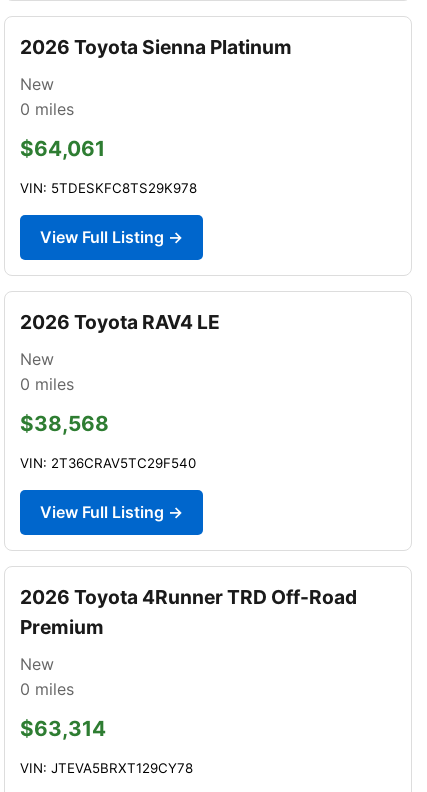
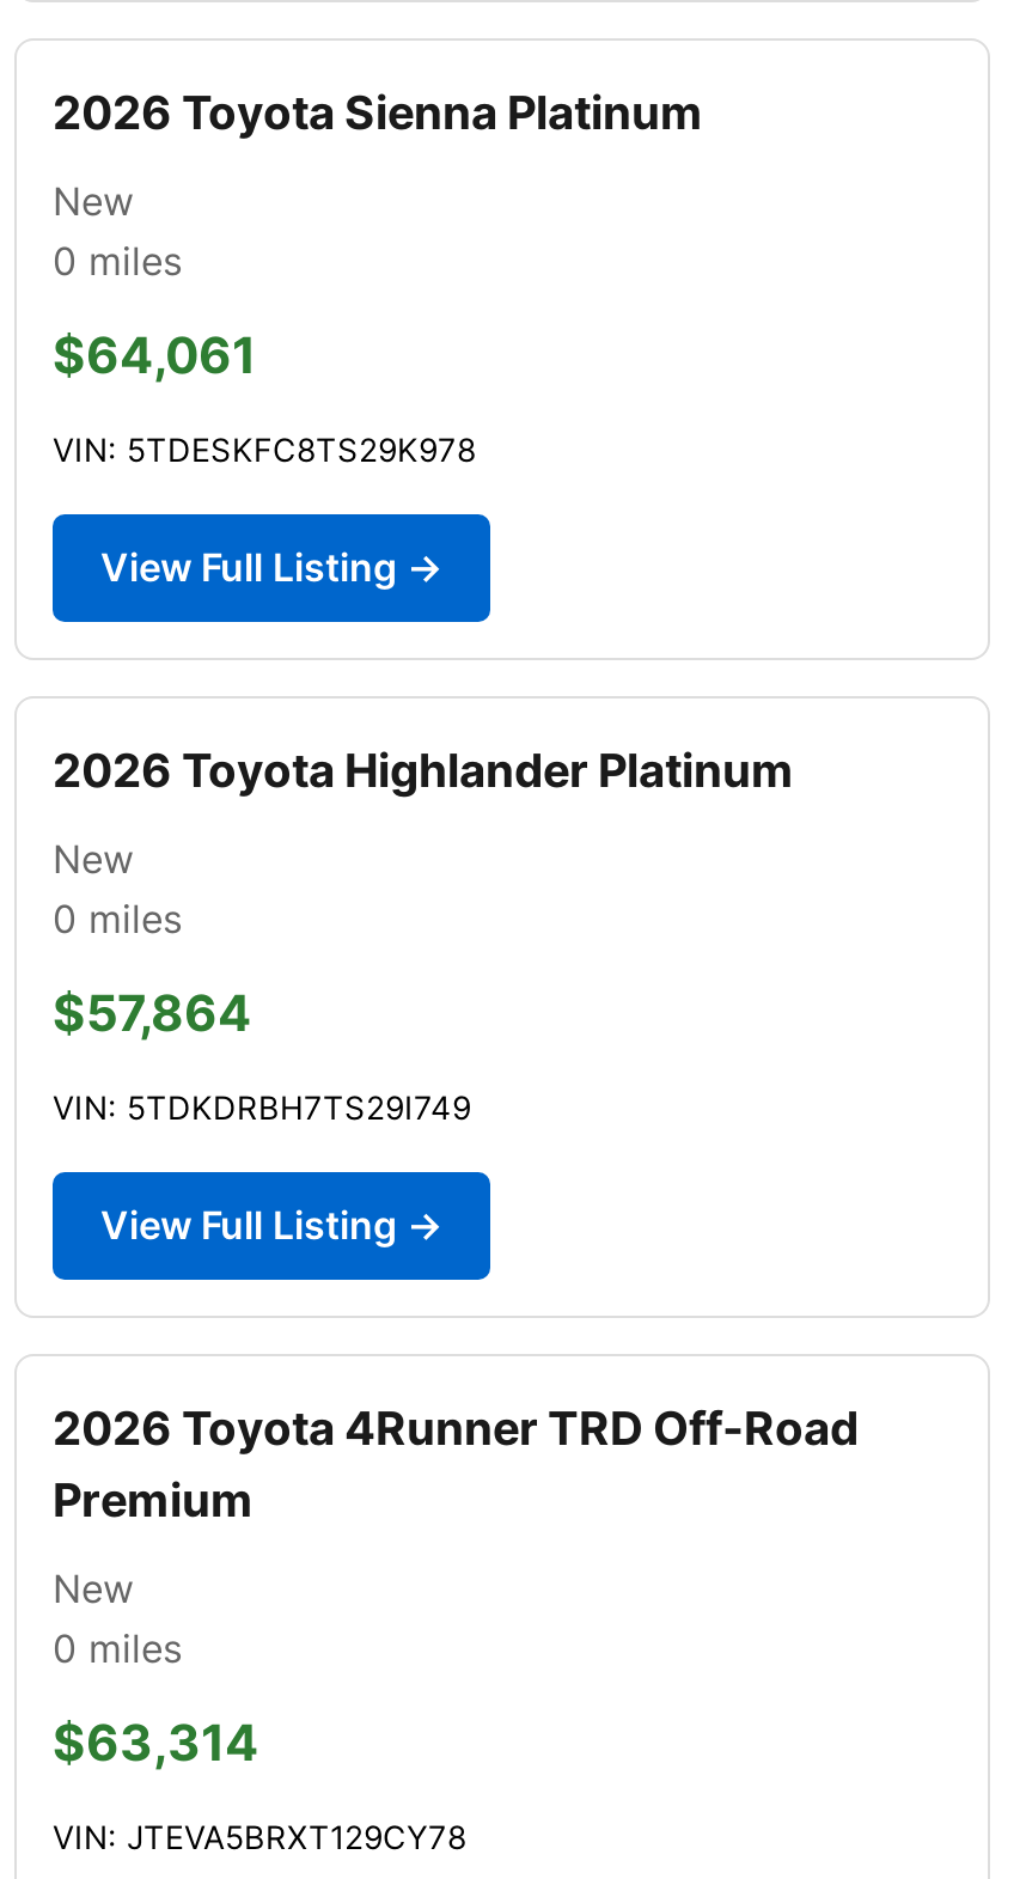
- 2026 Toyota RAV4 LE
+ 2026 Toyota Highlander Platinum

- $38,568
+ $57,864

- VIN: 2T36CRAV5TC29F540
+ VIN: 5TDKDRBH7TS29I749
